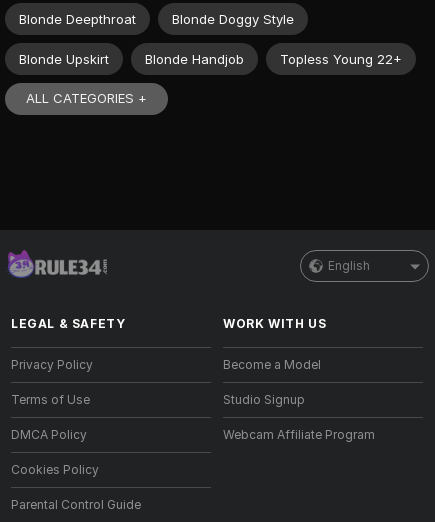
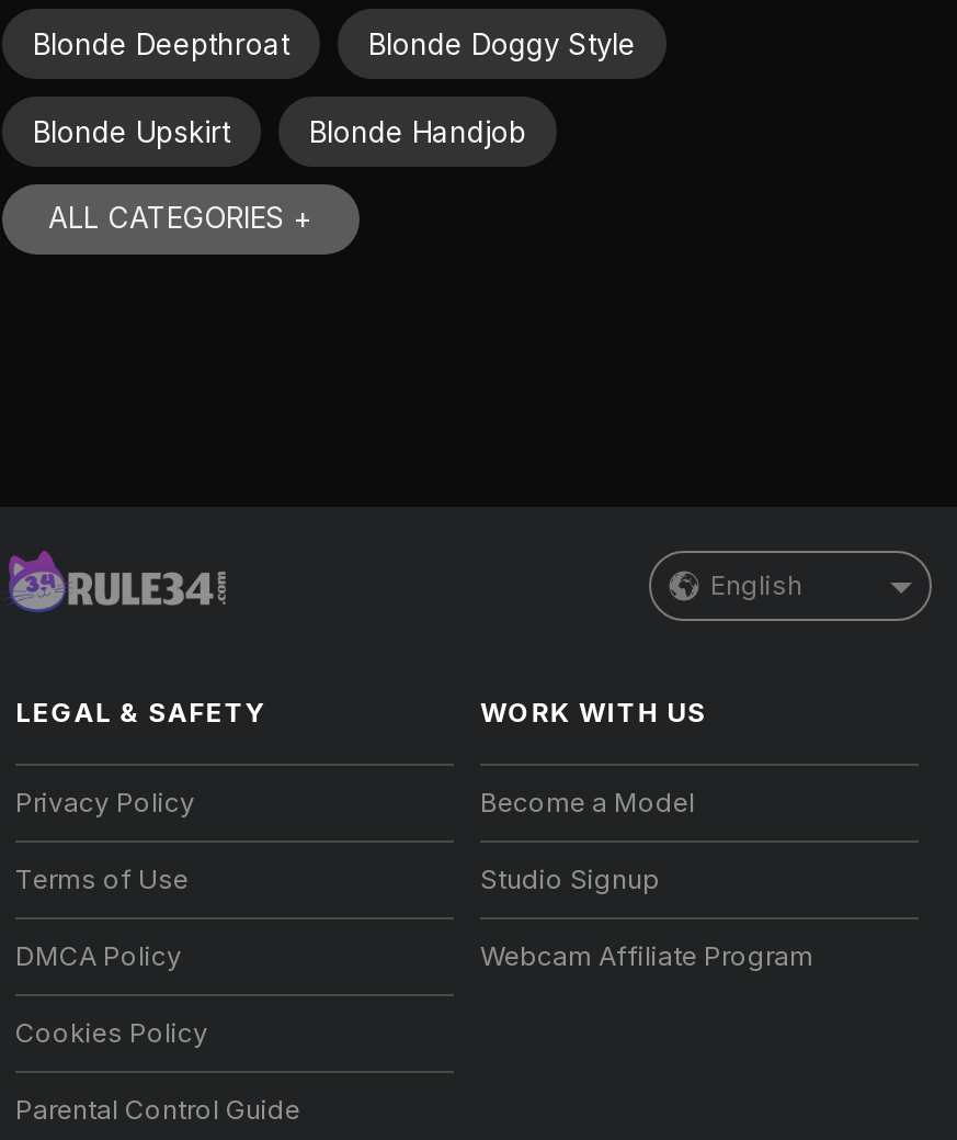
- Topless Young 22+
